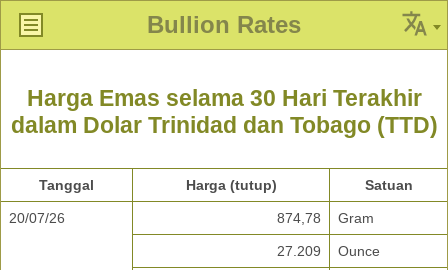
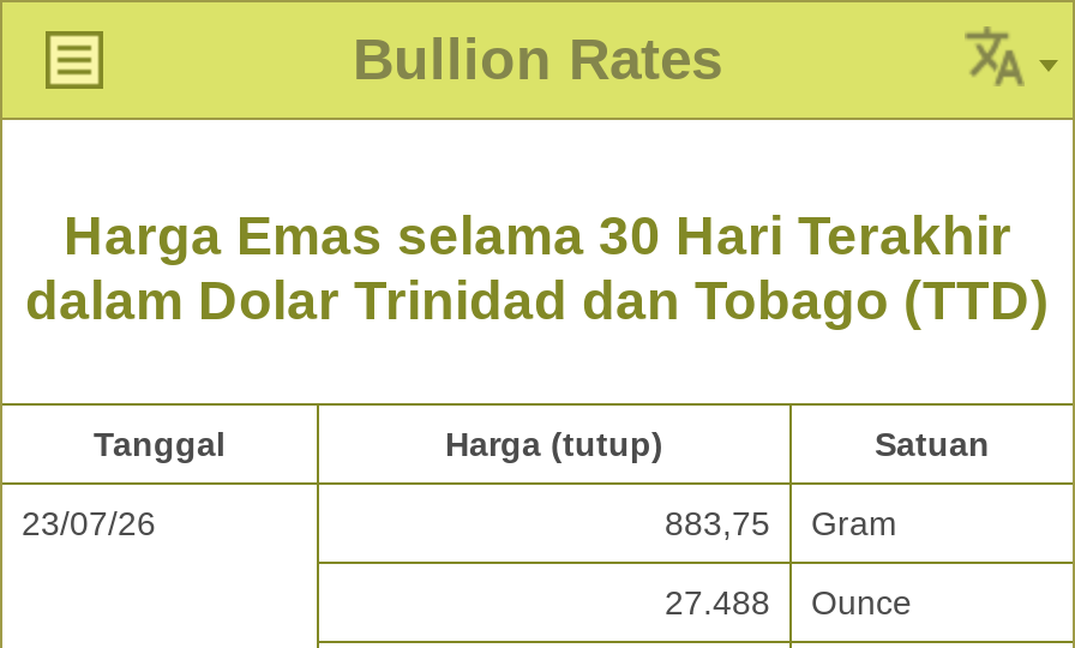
- 20/07/26
+ 23/07/26

- 874,78 Gram
+ 883,75 Gram

- 27.209 Ounce
+ 27.488 Ounce
